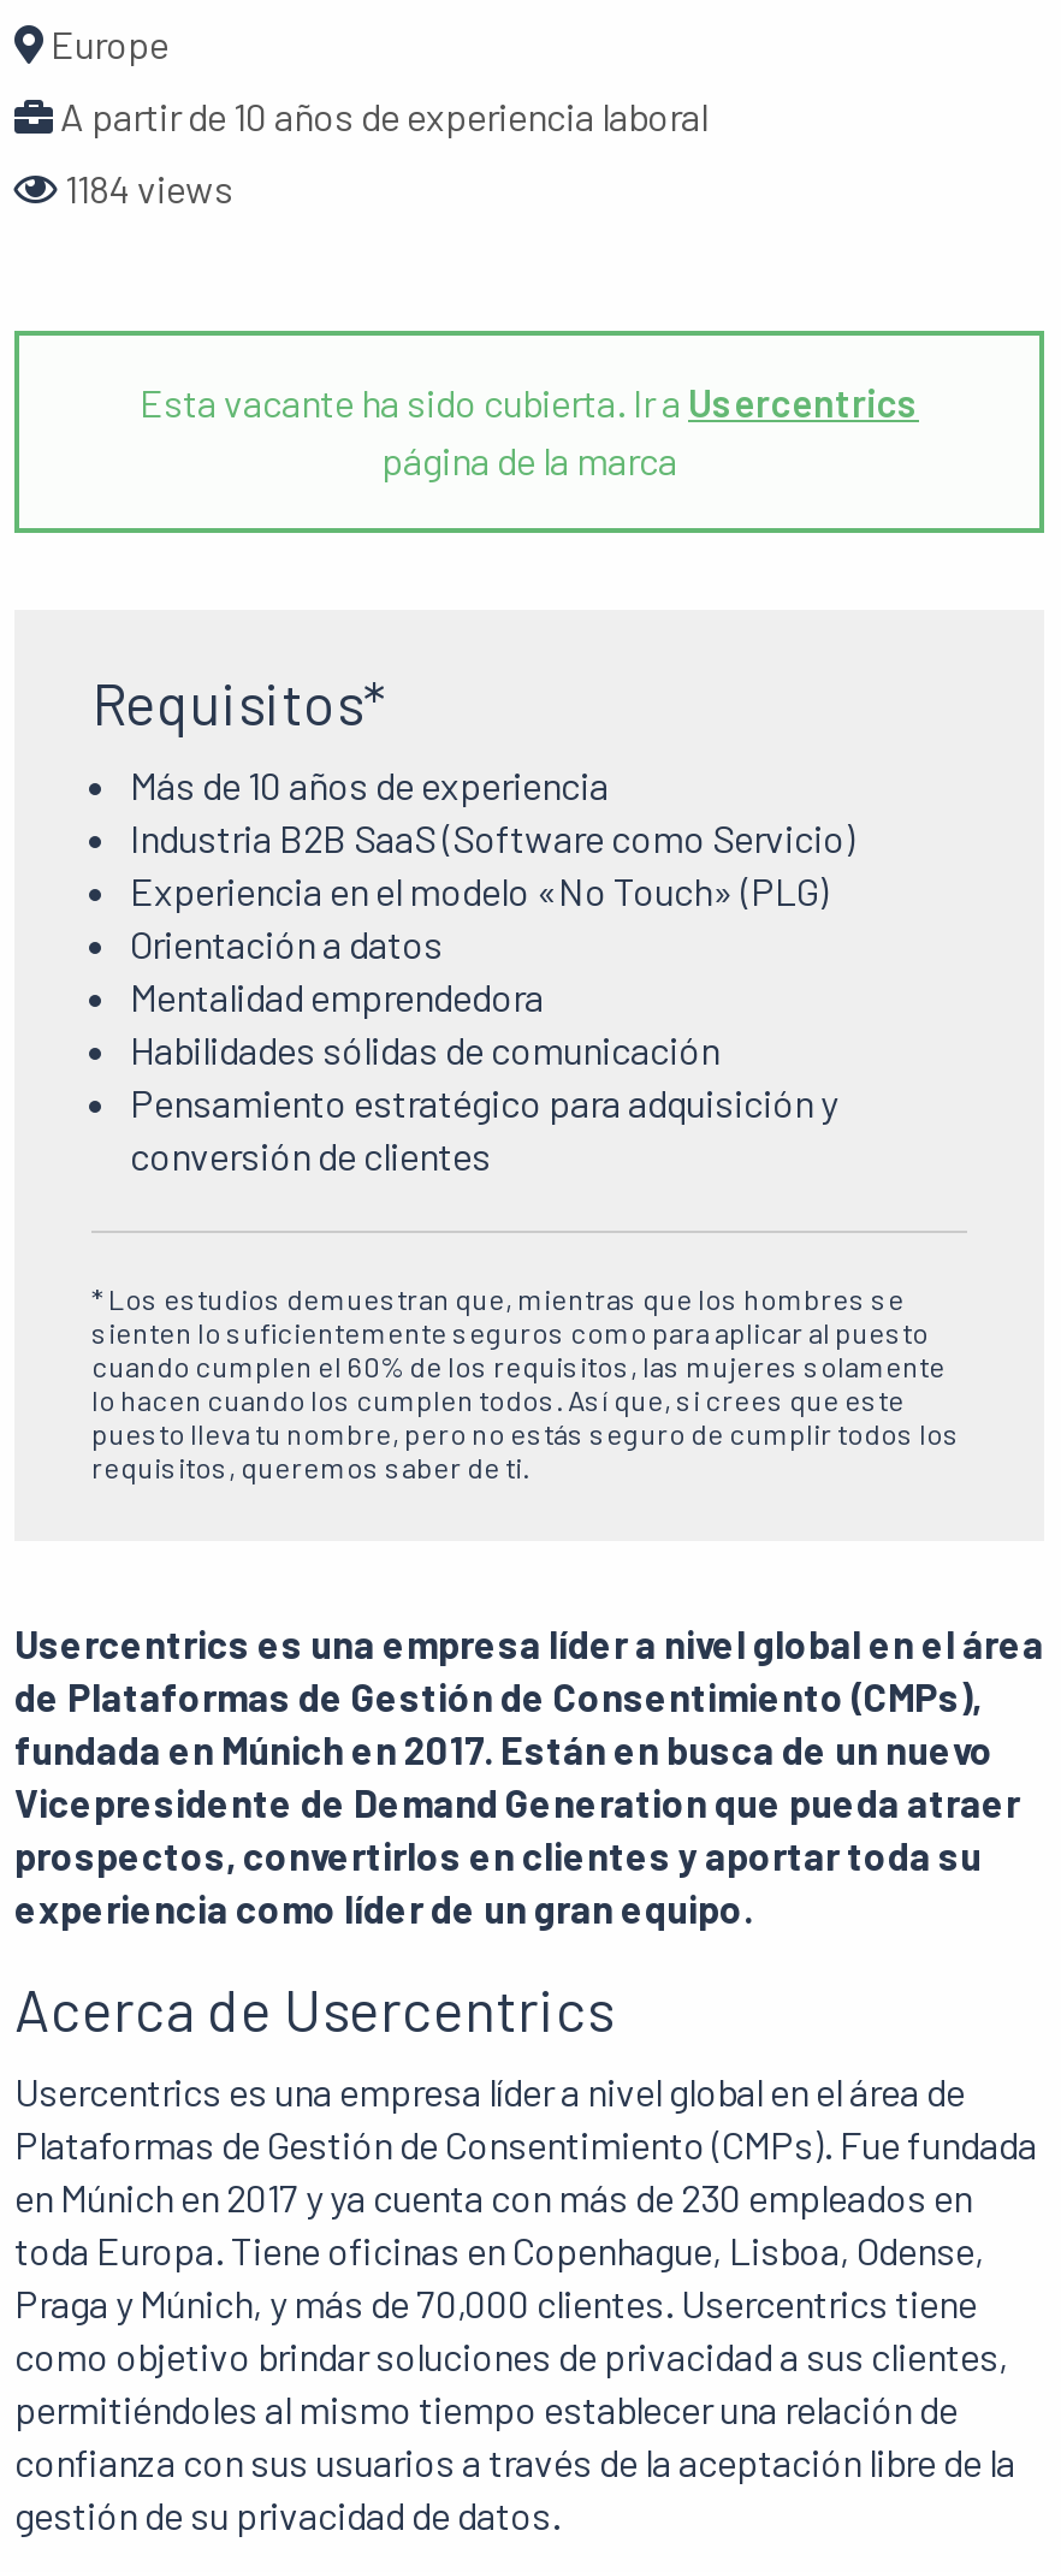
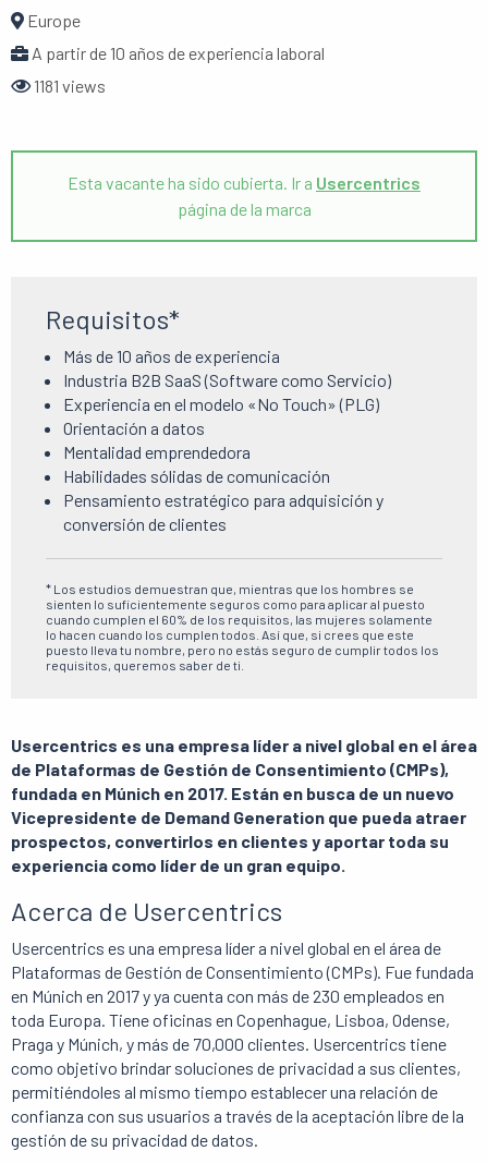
- 1184 views
+ 1181 views
